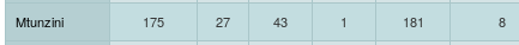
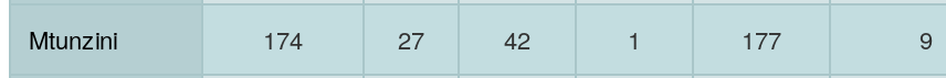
- 175
+ 174

- 43
+ 42

- 181
+ 177

- 8
+ 9
